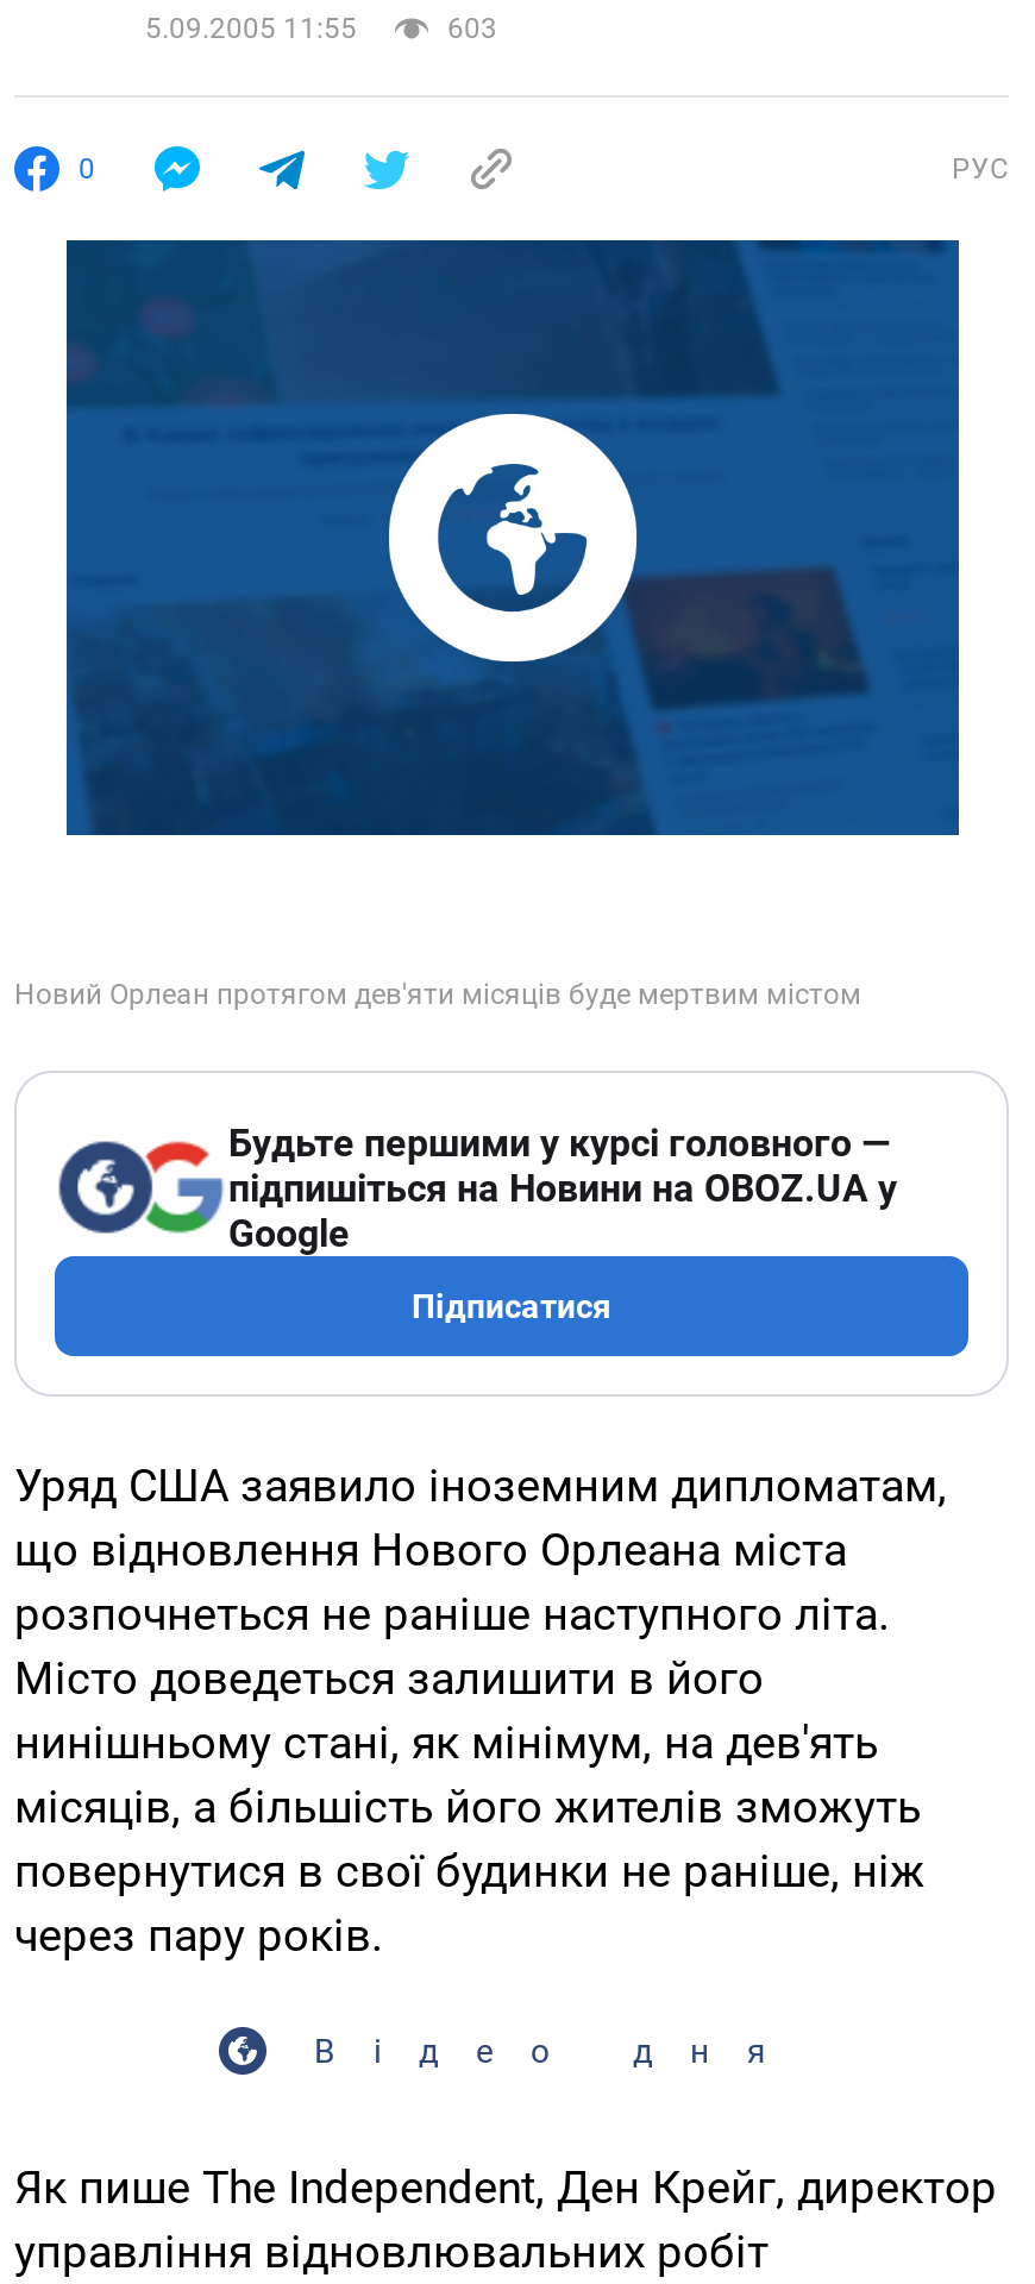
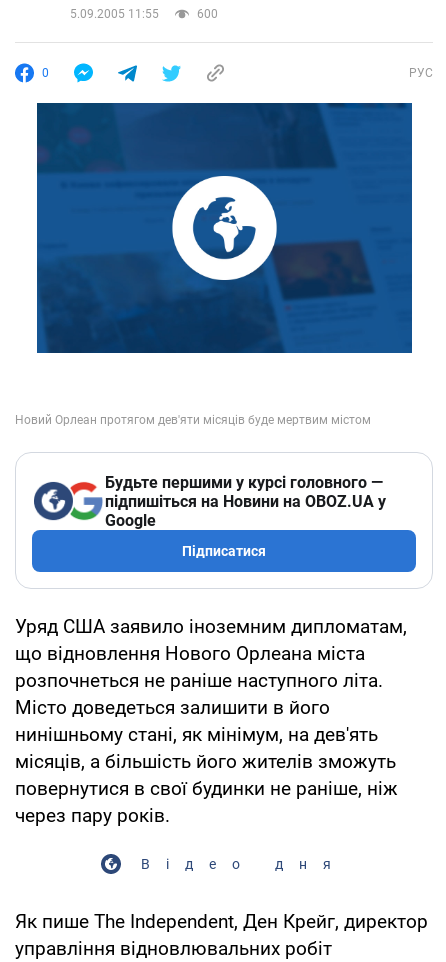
- 603
+ 600
